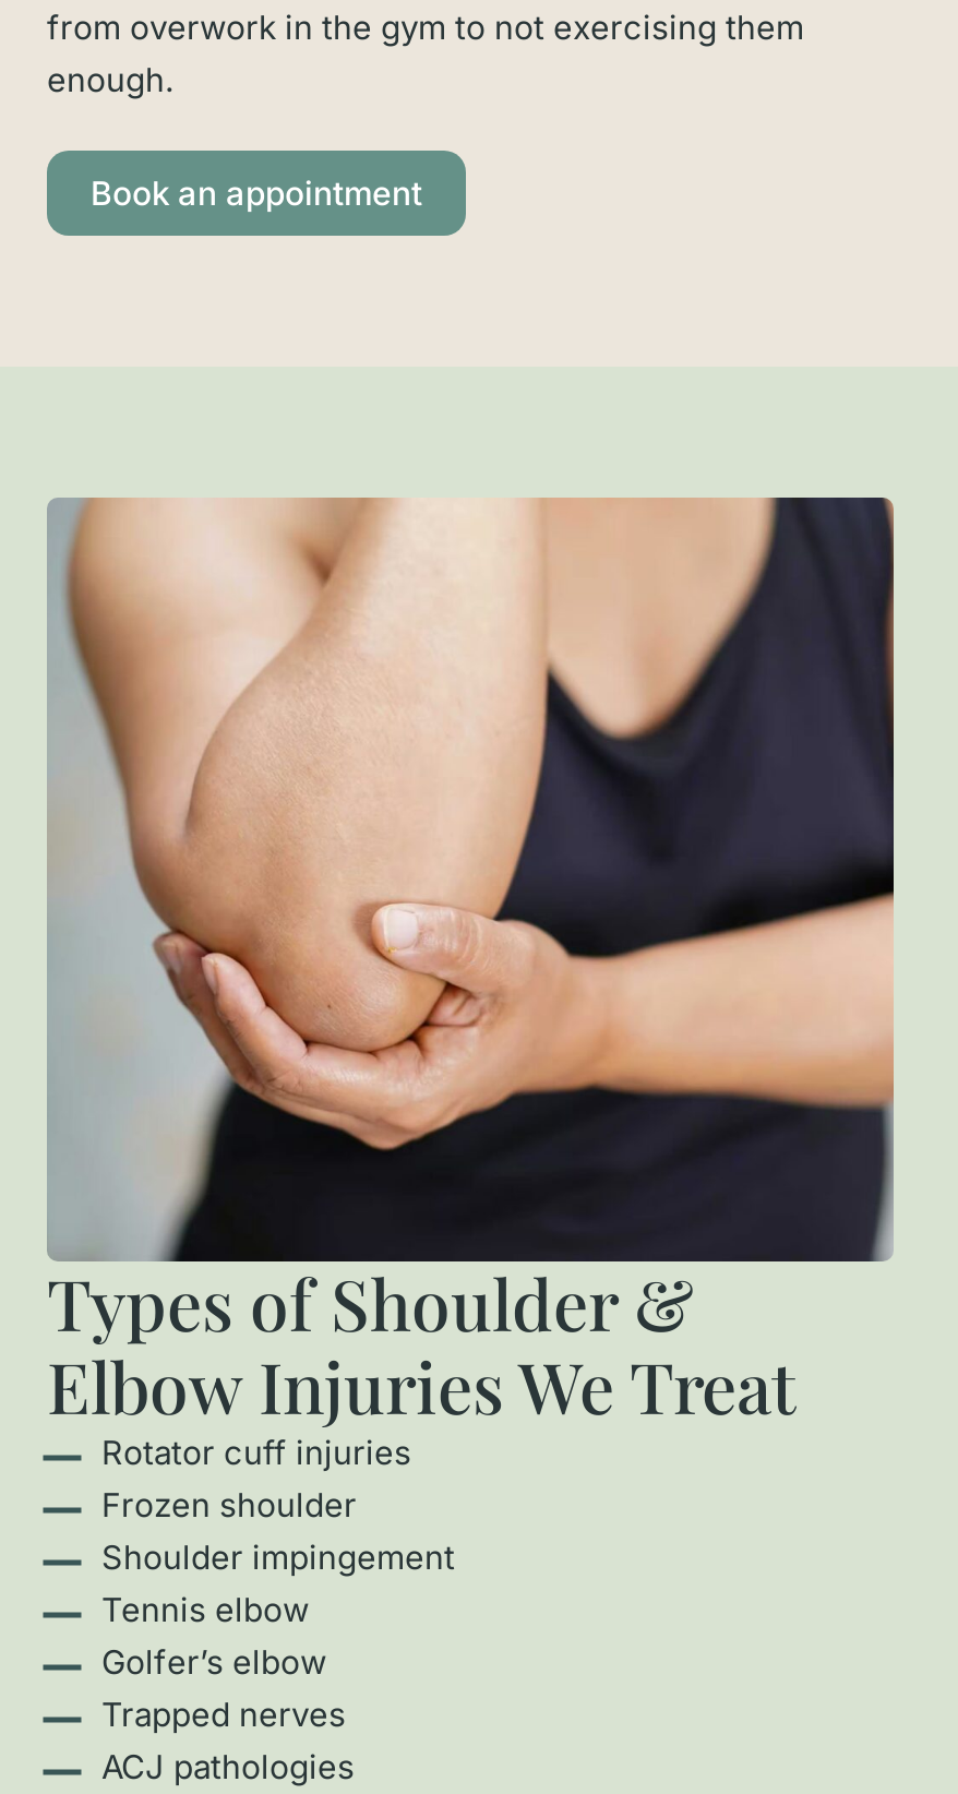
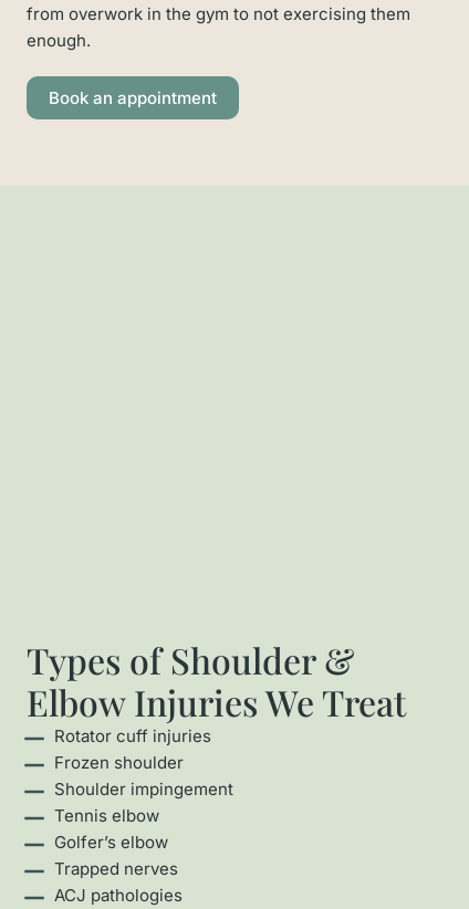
- [image]
